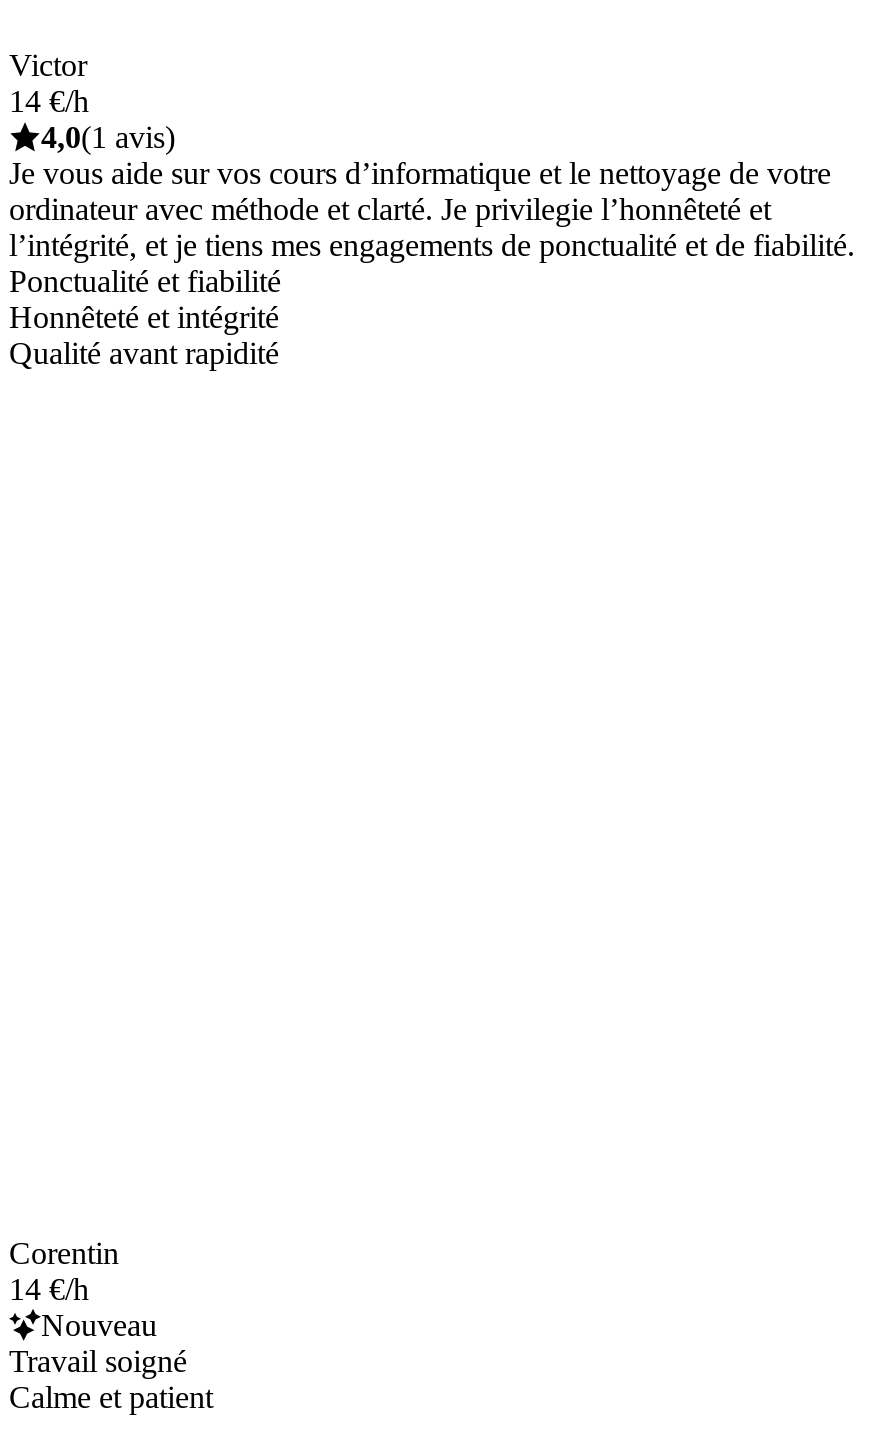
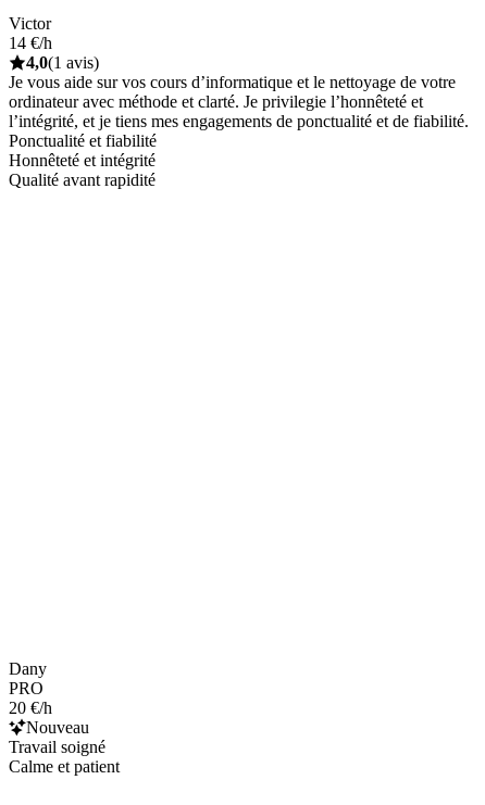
- Corentin
- 14 €/h
+ Dany
+ PRO
+ 20 €/h
